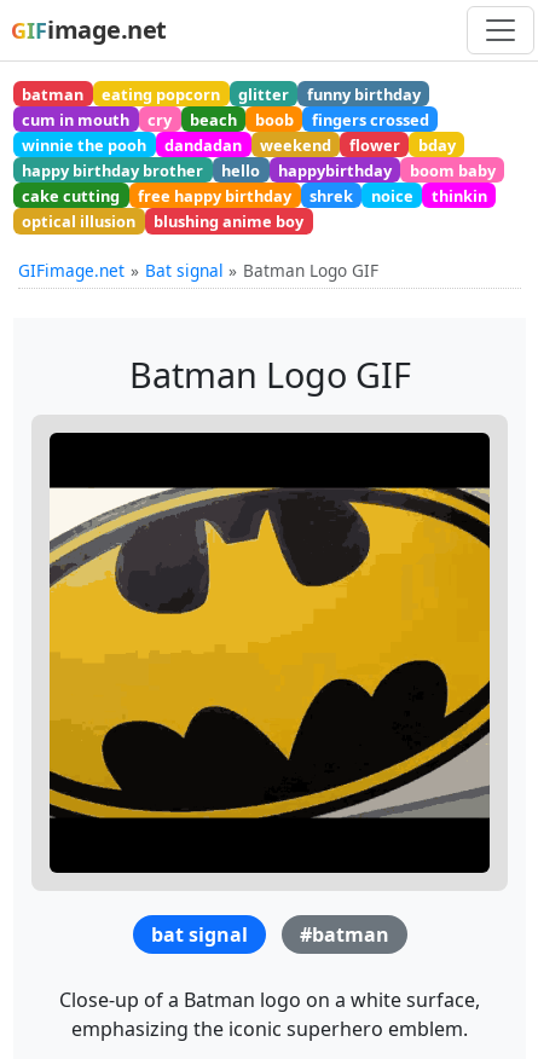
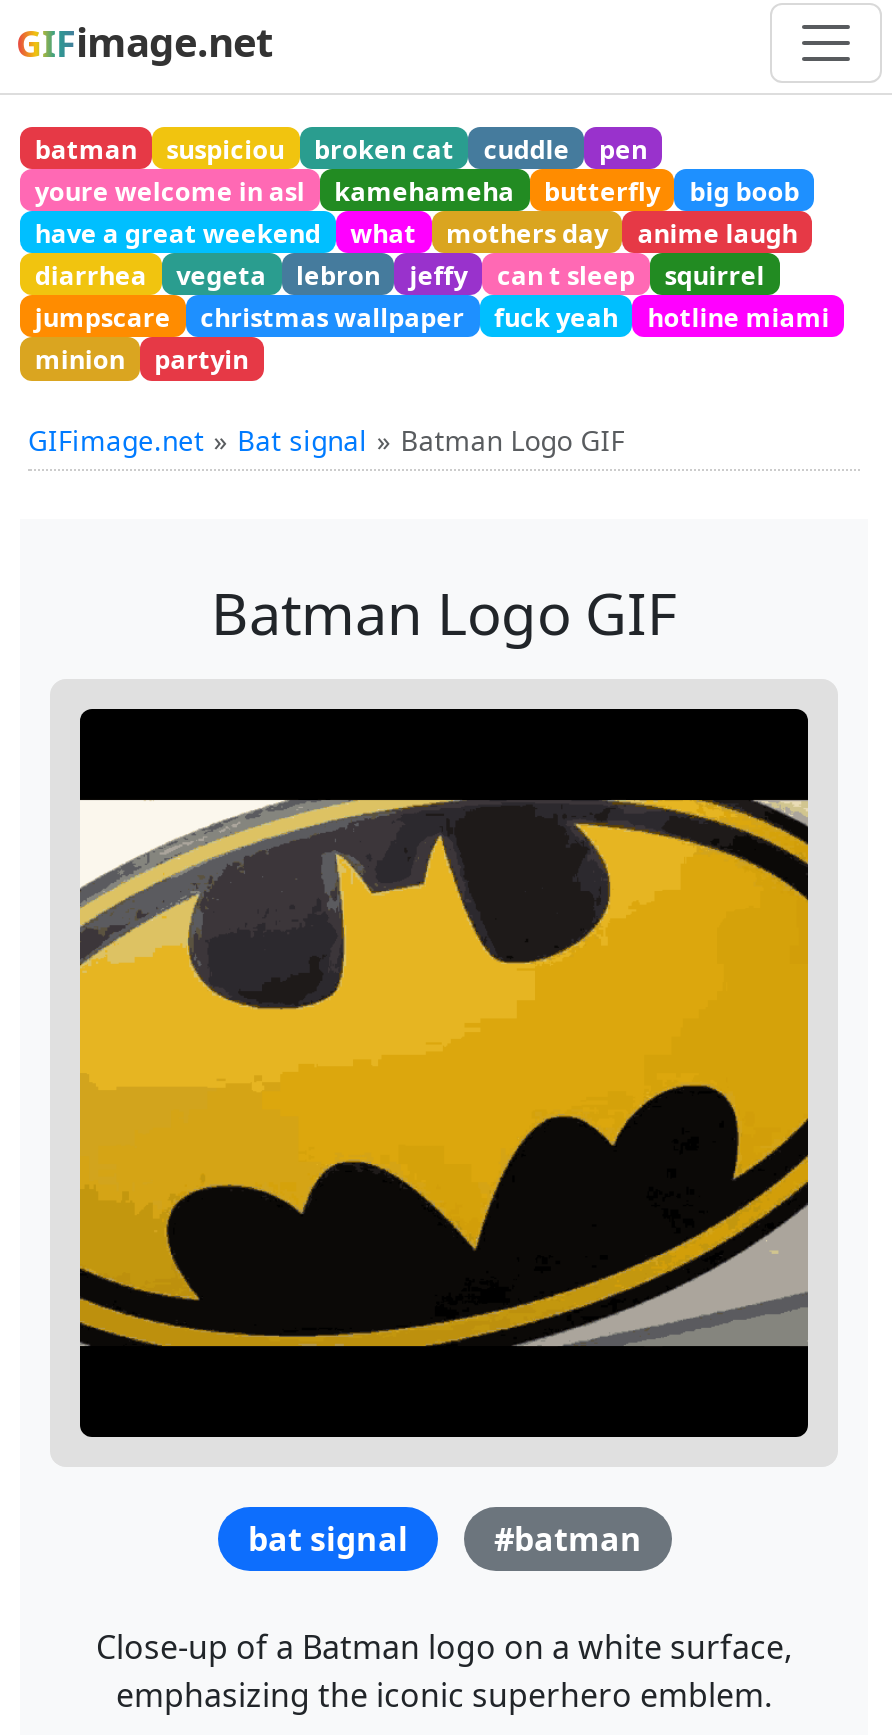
- eating popcorn
- glitter
- funny birthday
- cum in mouth
- cry
- beach
- boob
- fingers crossed
- winnie the pooh
- dandadan
- weekend
- flower
- bday
- happy birthday brother
- hello
- happybirthday
- boom baby
- cake cutting
- free happy birthday
- shrek
- noice
- thinkin
- optical illusion
- blushing anime boy
+ suspiciou
+ broken cat
+ cuddle
+ pen
+ youre welcome in asl
+ kamehameha
+ butterfly
+ big boob
+ have a great weekend
+ what
+ mothers day
+ anime laugh
+ diarrhea
+ vegeta
+ lebron
+ jeffy
+ can t sleep
+ squirrel
+ jumpscare
+ christmas wallpaper
+ fuck yeah
+ hotline miami
+ minion
+ partyin
